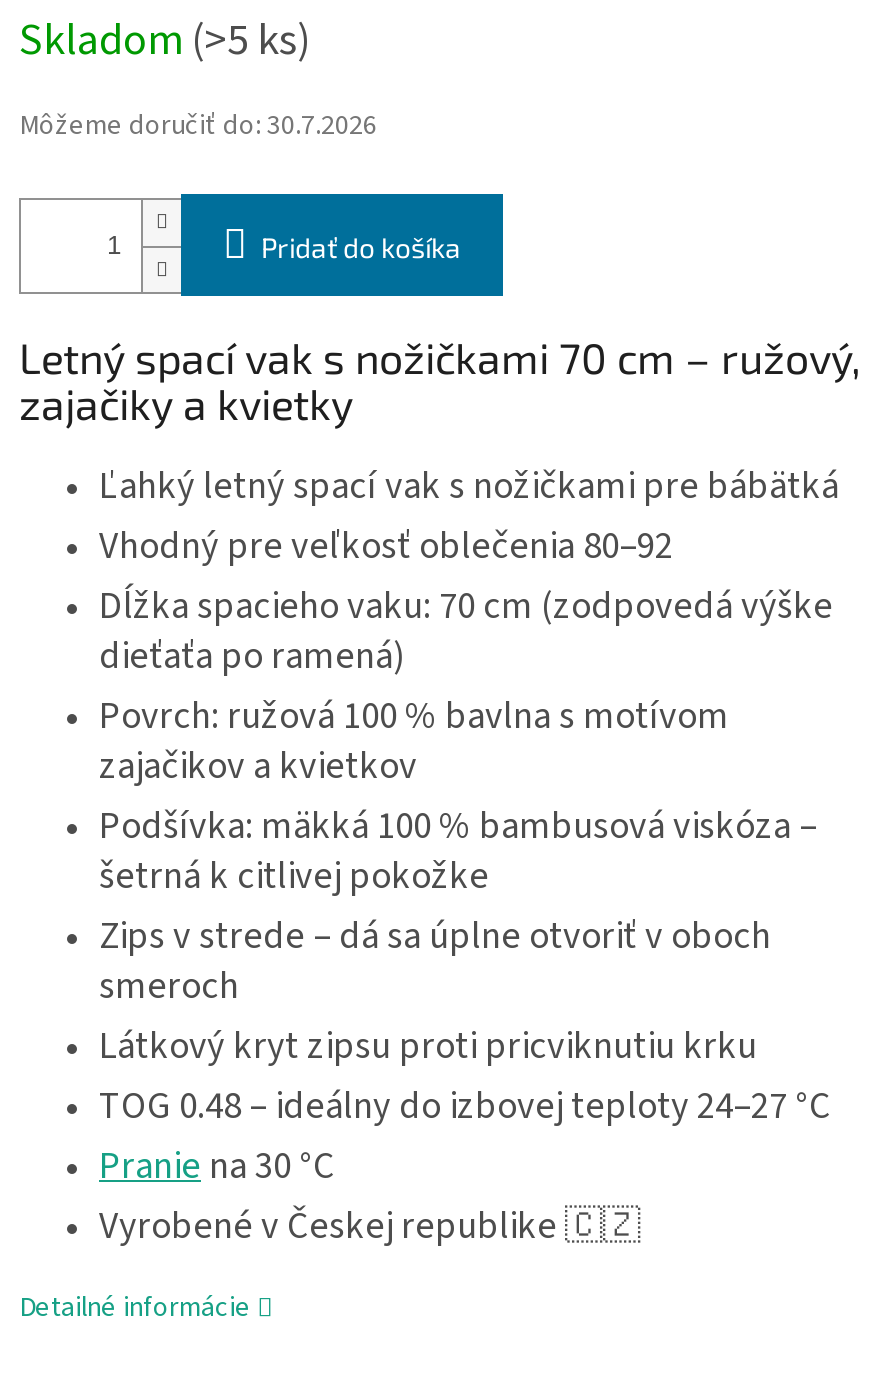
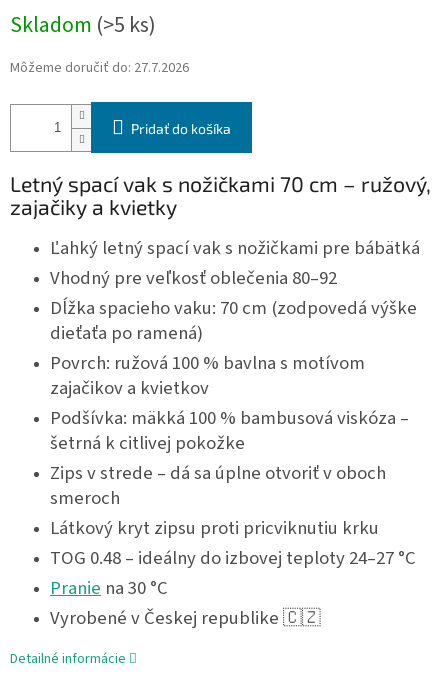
- Môžeme doručiť do: 30.7.2026
+ Môžeme doručiť do: 27.7.2026
